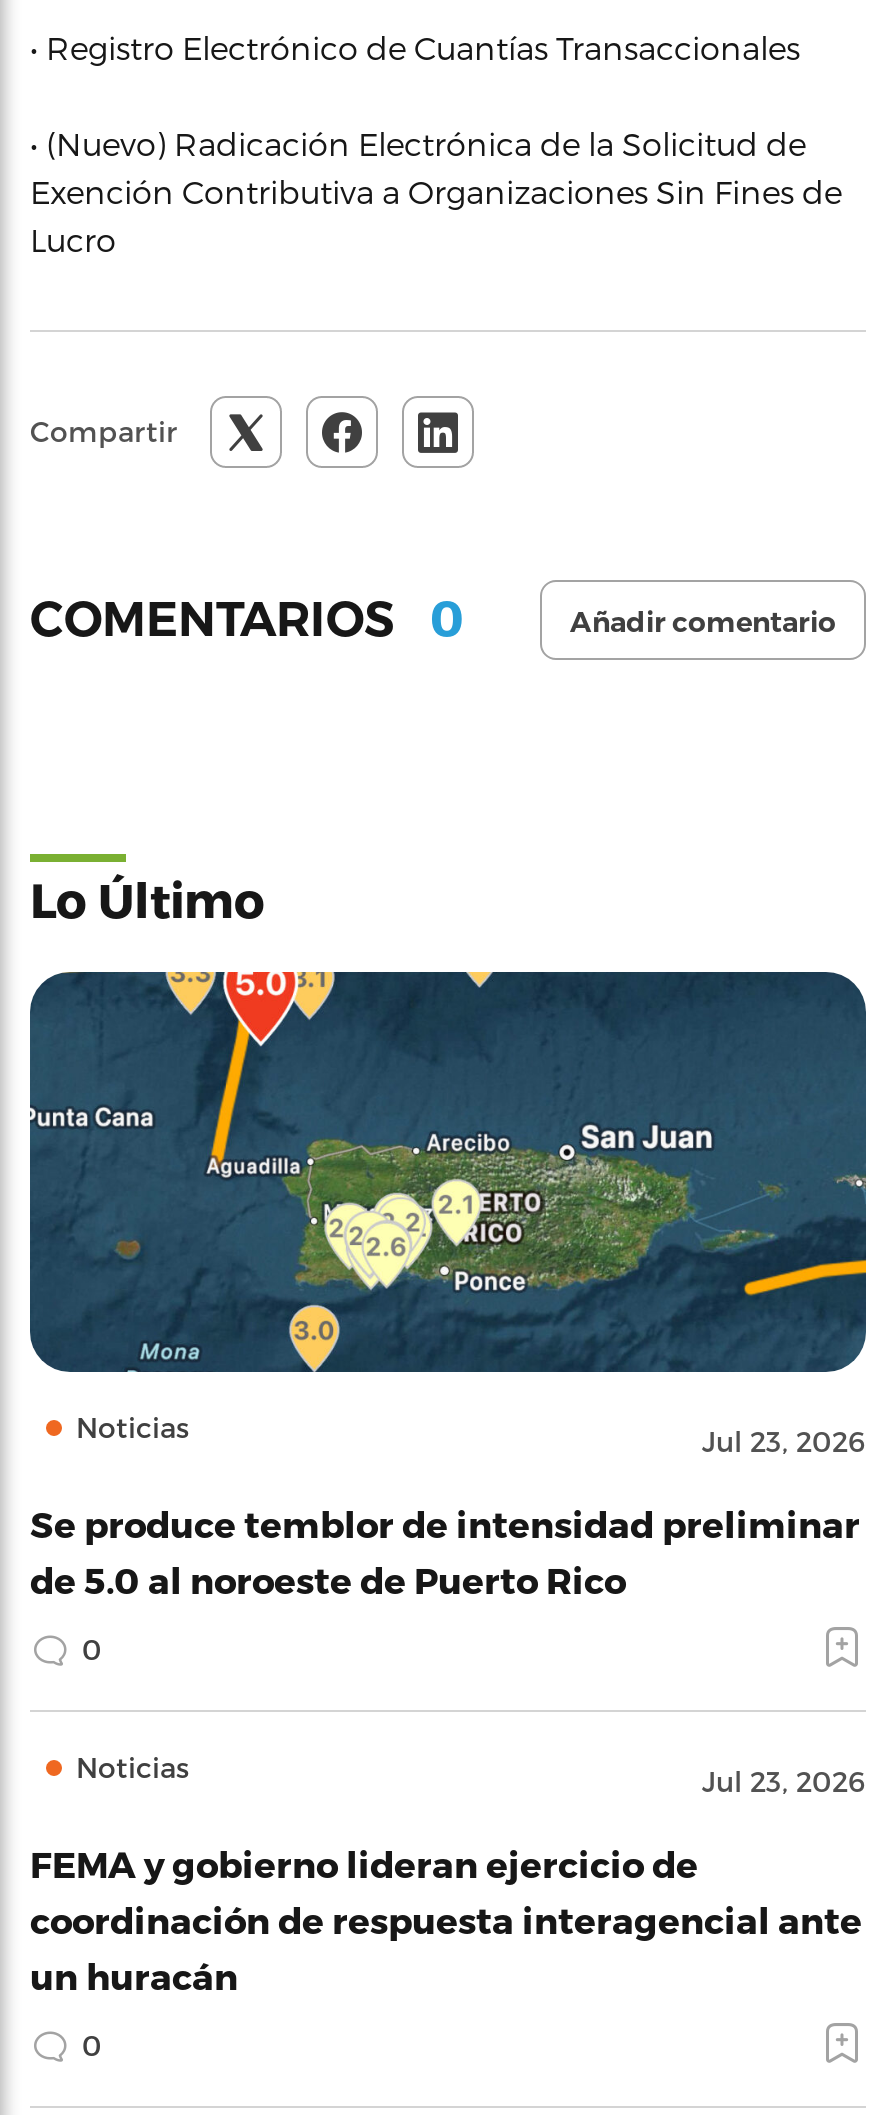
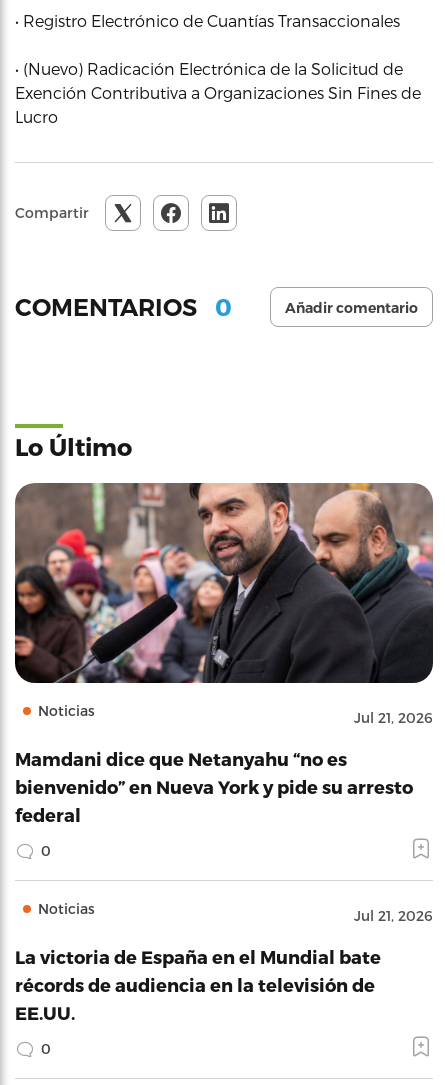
- [image]
- Jul 23, 2026
+ [image]
+ Jul 21, 2026

- Se produce temblor de intensidad preliminar
- de 5.0 al noroeste de Puerto Rico
+ Mamdani dice que Netanyahu “no es
+ bienvenido” en Nueva York y pide su arresto
+ federal

- Jul 23, 2026
+ Jul 21, 2026

- FEMA y gobierno lideran ejercicio de
- coordinación de respuesta interagencial ante
- un huracán
+ La victoria de España en el Mundial bate
+ récords de audiencia en la televisión de
+ EE.UU.
